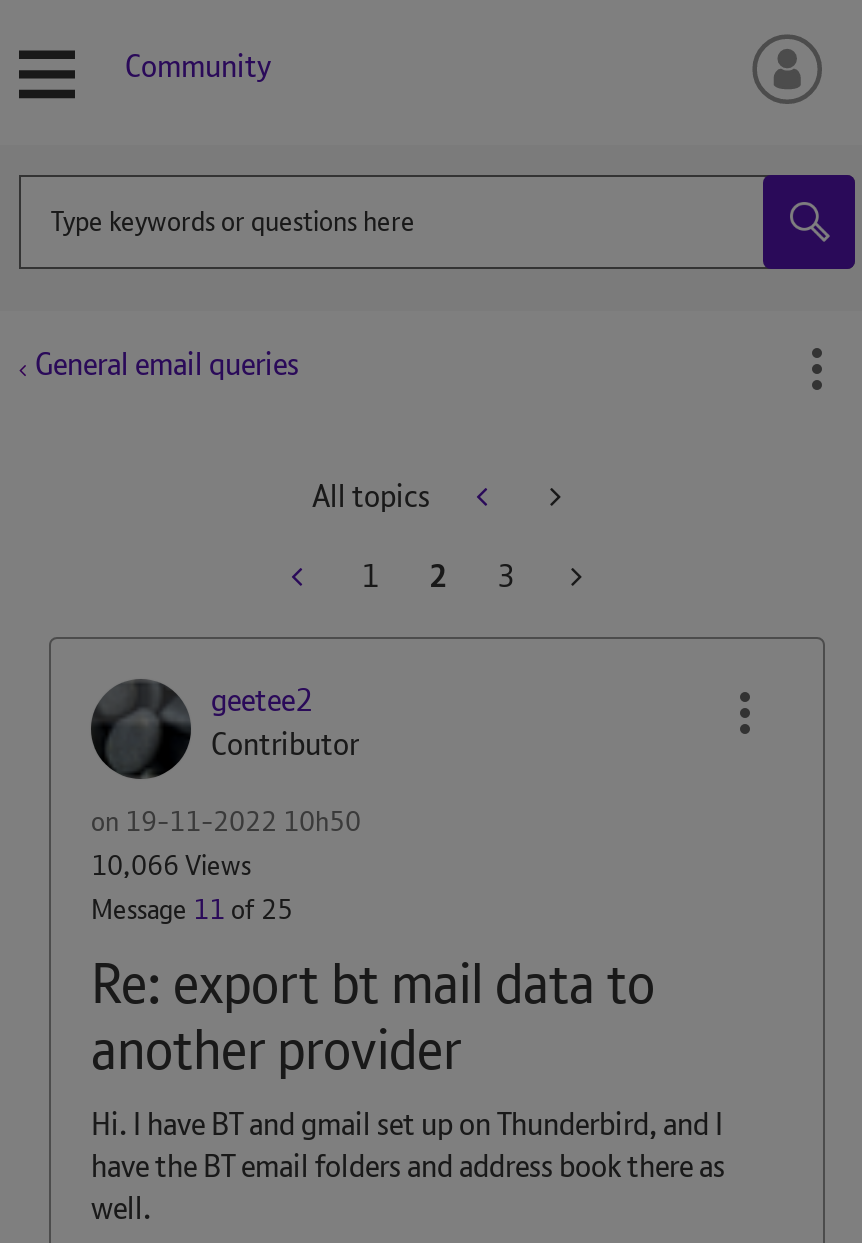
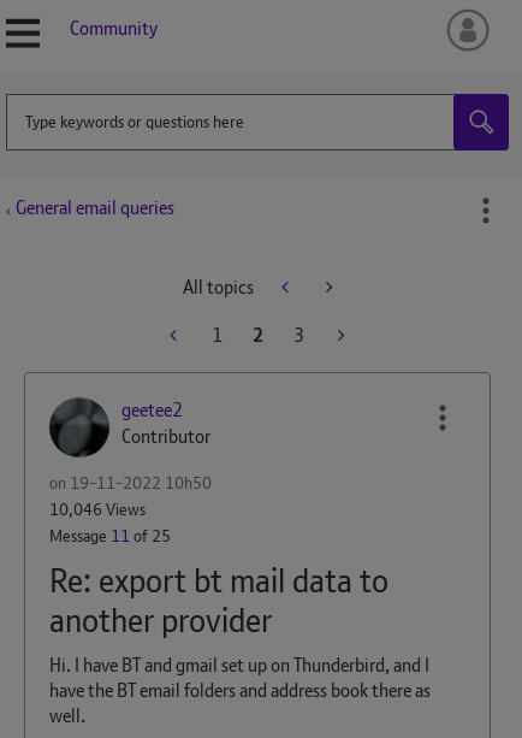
- 10,066 Views
+ 10,046 Views
